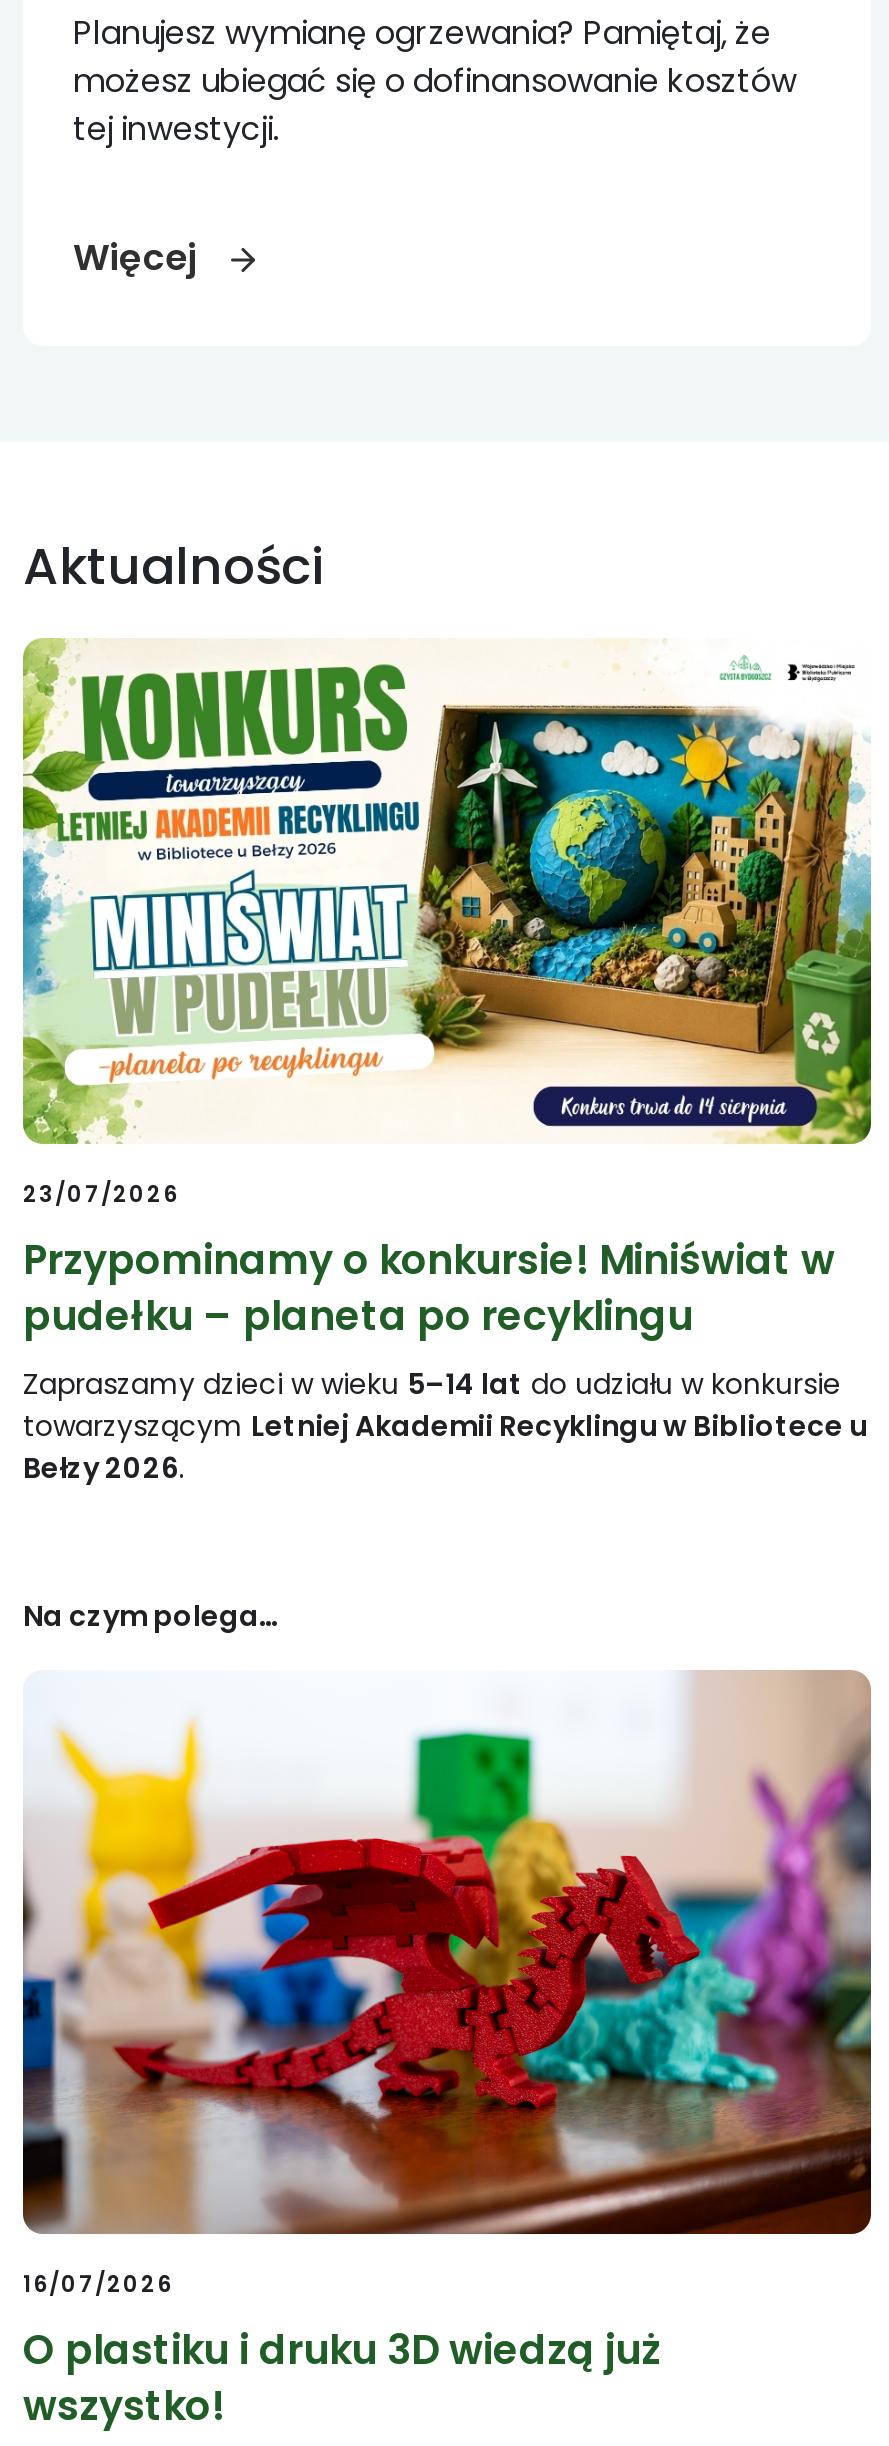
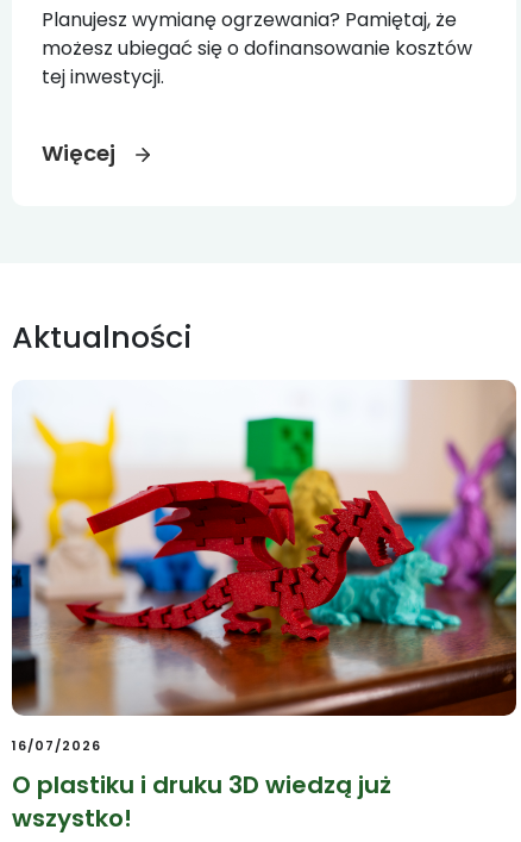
- [image]
- 23/07/2026
- Przypominamy o konkursie! Miniświat w
- pudełku – planeta po recyklingu
- Zapraszamy dzieci w wieku 5–14 lat do udziału w konkursie
- towarzyszącym Letniej Akademii Recyklingu w Bibliotece u
- Bełzy 2026.

- Na czym polega…
